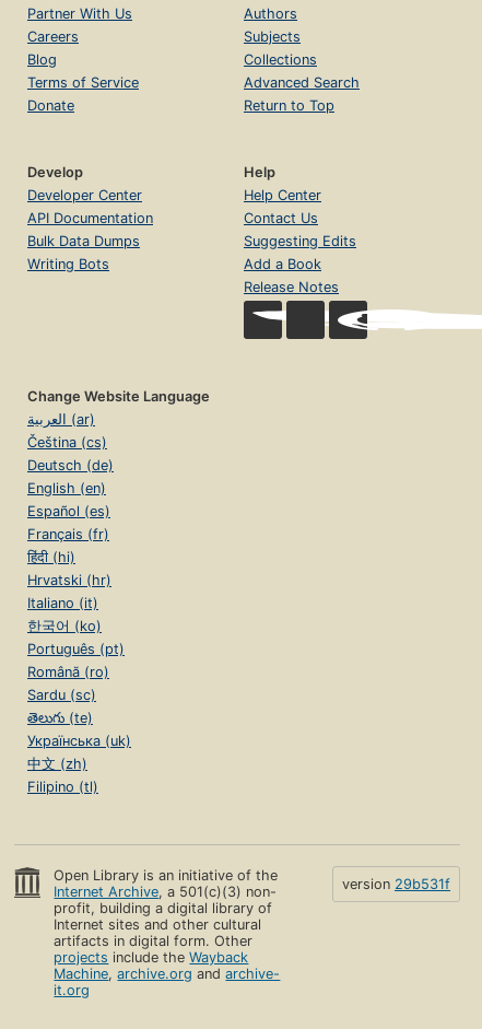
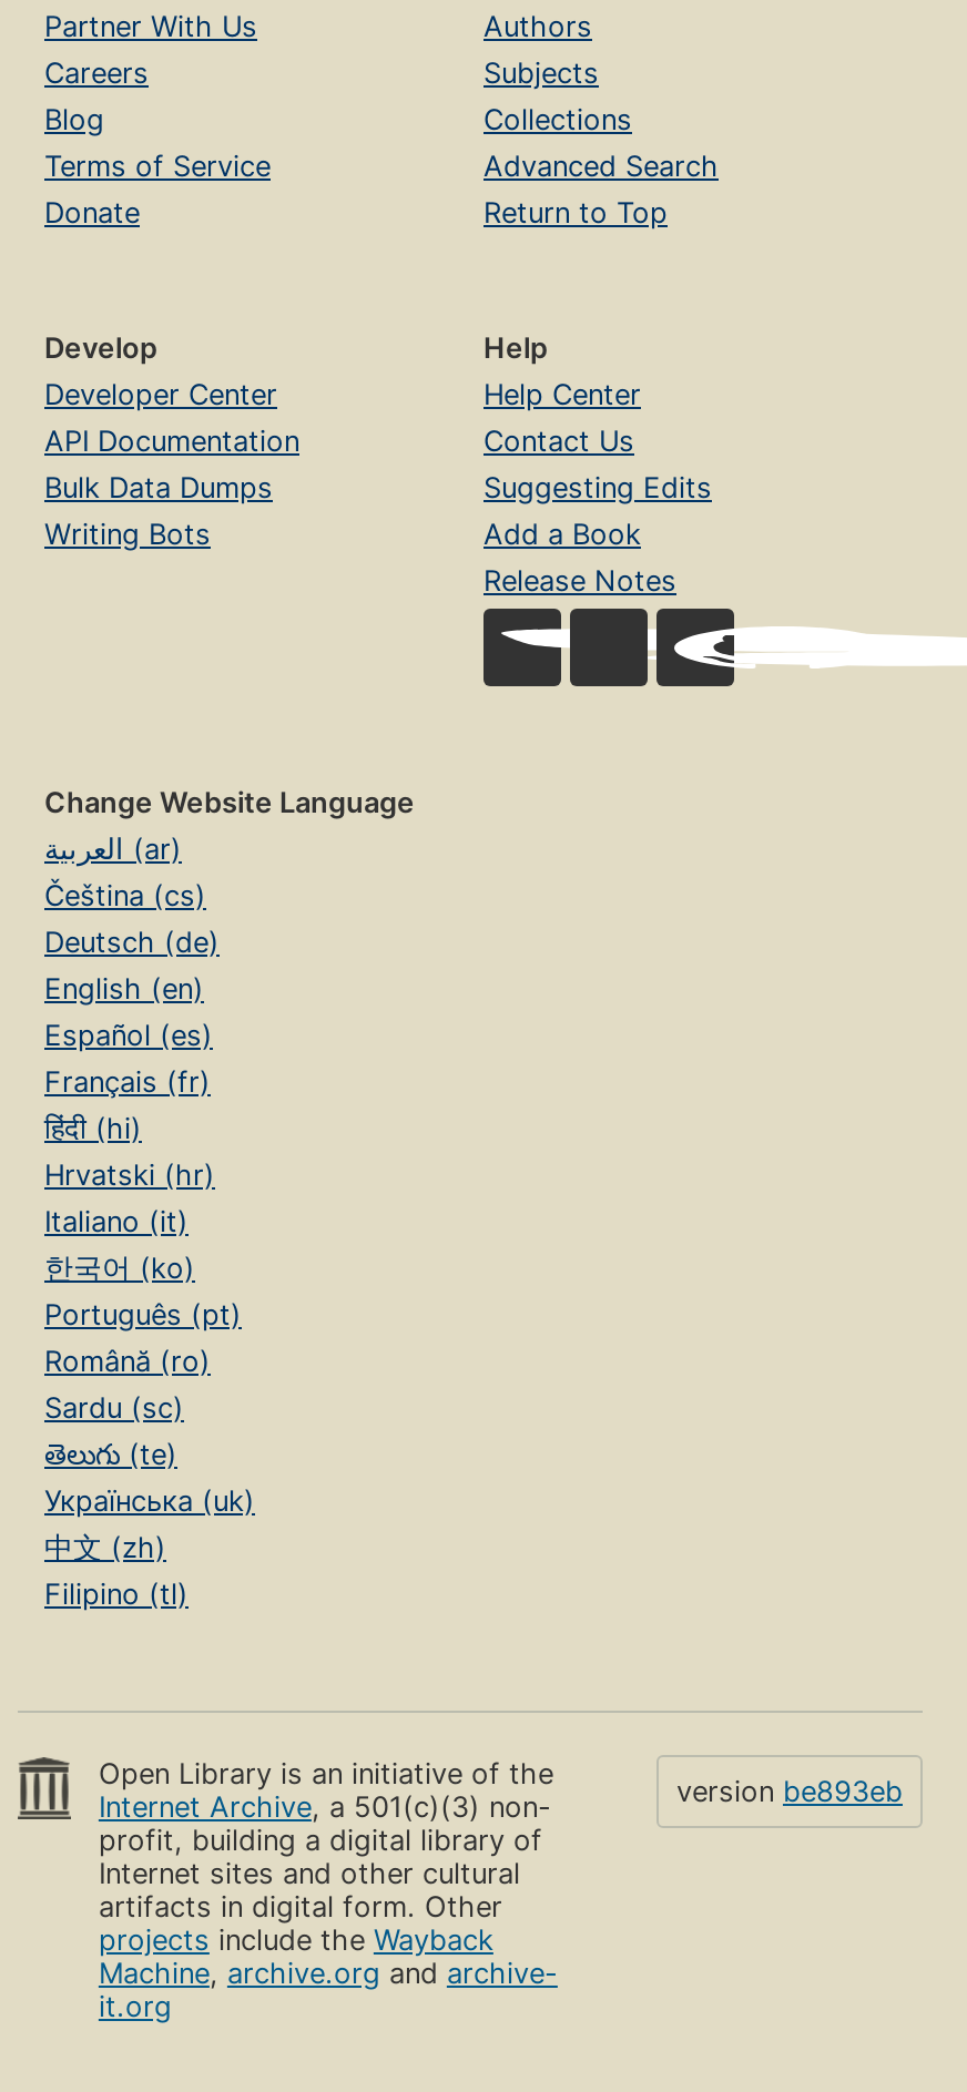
- version 29b531f
+ version be893eb
